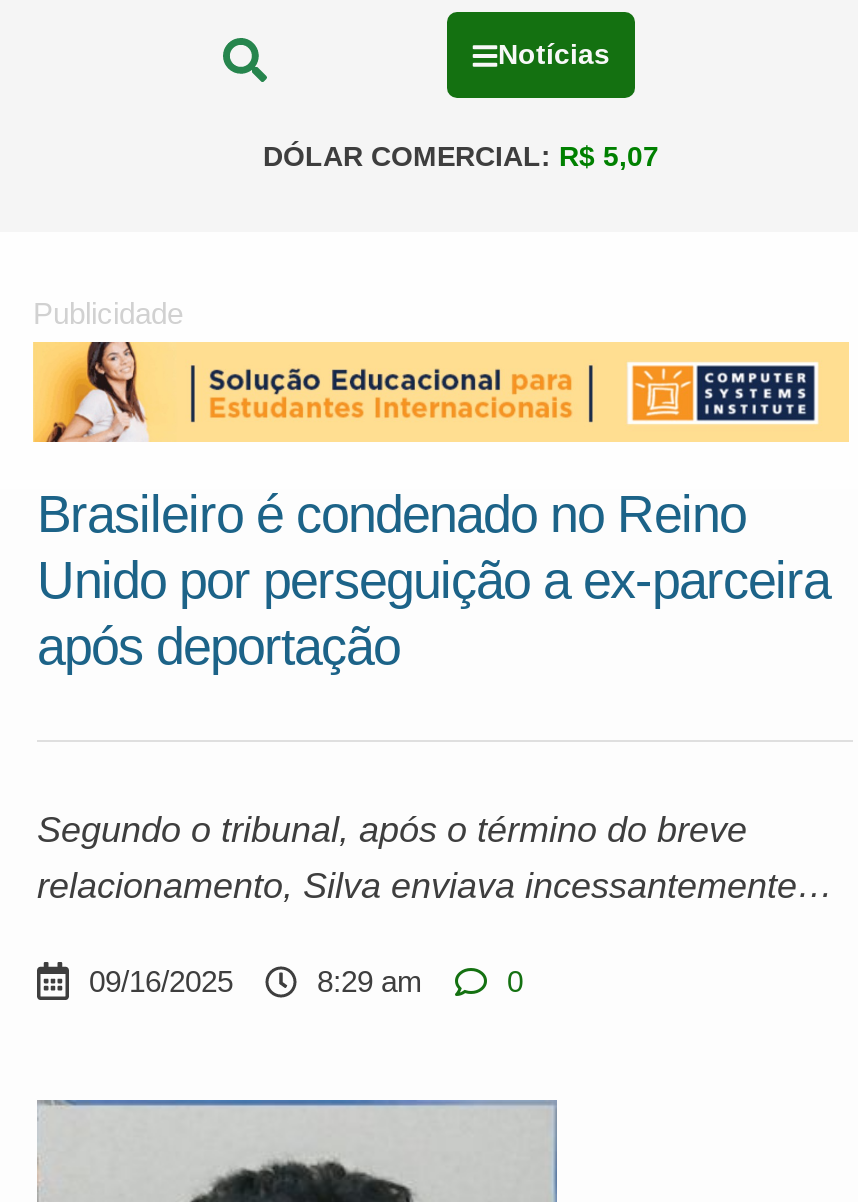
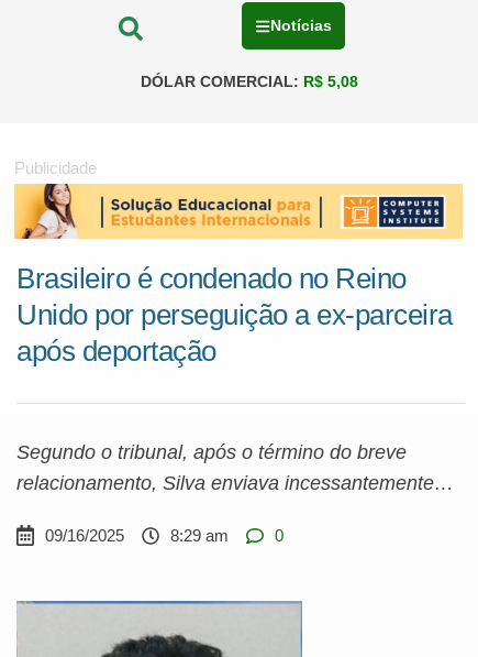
- DÓLAR COMERCIAL: R$ 5,07
+ DÓLAR COMERCIAL: R$ 5,08
